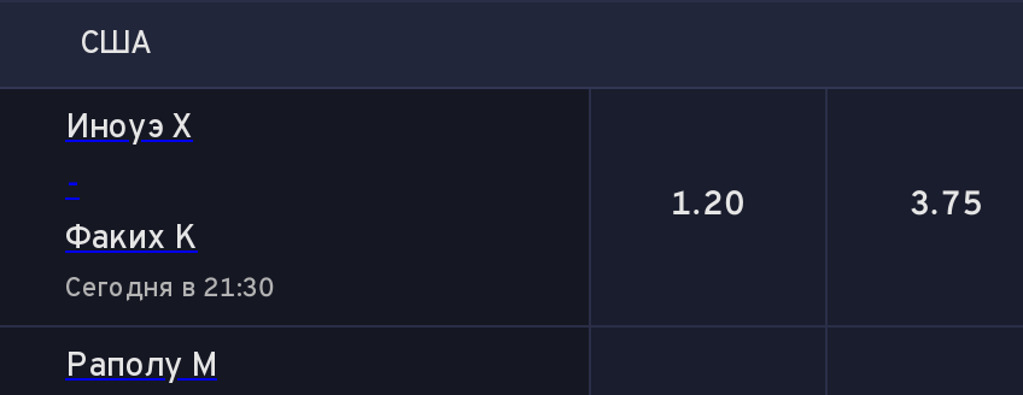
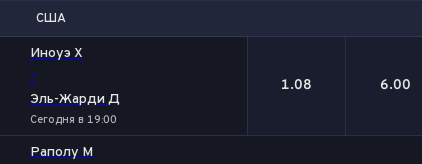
- 1.20
- 3.75
+ 1.08
+ 6.00

- Факих К
- Сегодня в 21:30
+ Эль-Жарди Д
+ Сегодня в 19:00
